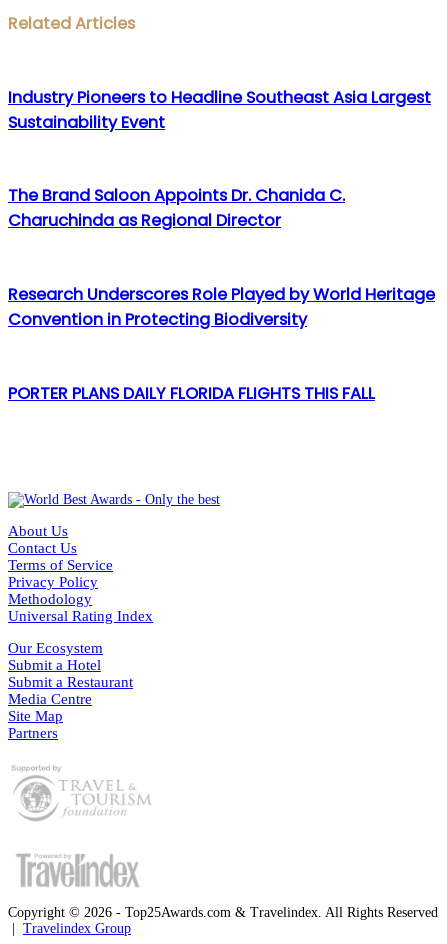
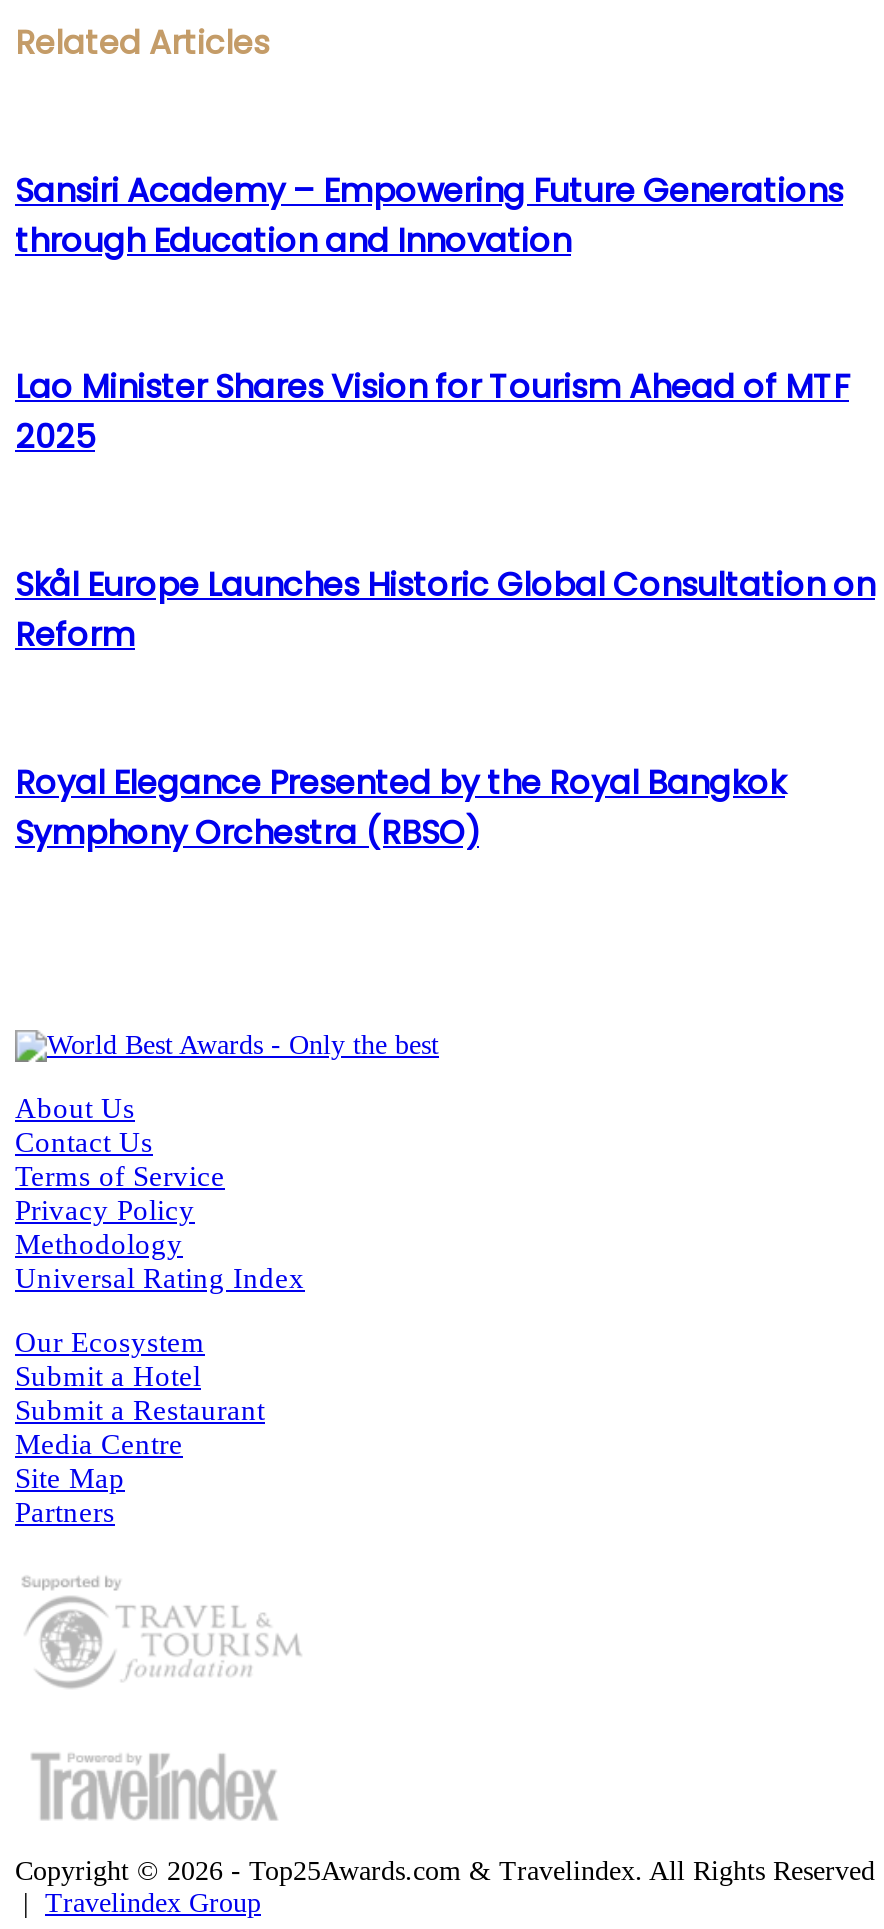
- Industry Pioneers to Headline Southeast Asia Largest
- Sustainability Event
+ Sansiri Academy – Empowering Future Generations
+ through Education and Innovation

- The Brand Saloon Appoints Dr. Chanida C.
- Charuchinda as Regional Director
+ Lao Minister Shares Vision for Tourism Ahead of MTF
+ 2025

- Research Underscores Role Played by World Heritage
- Convention in Protecting Biodiversity
+ Skål Europe Launches Historic Global Consultation on
+ Reform

- PORTER PLANS DAILY FLORIDA FLIGHTS THIS FALL
+ Royal Elegance Presented by the Royal Bangkok
+ Symphony Orchestra (RBSO)
